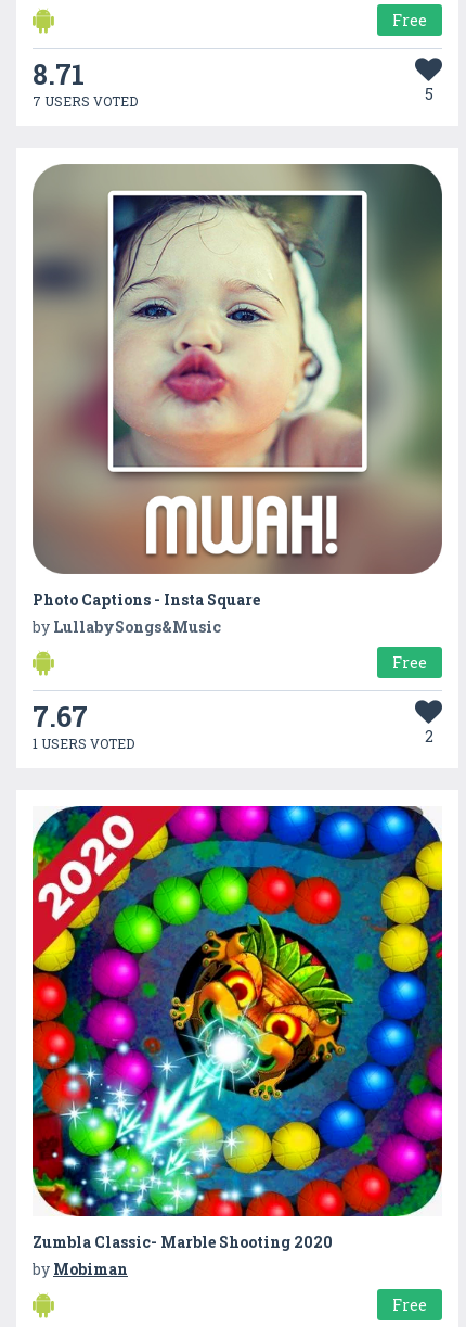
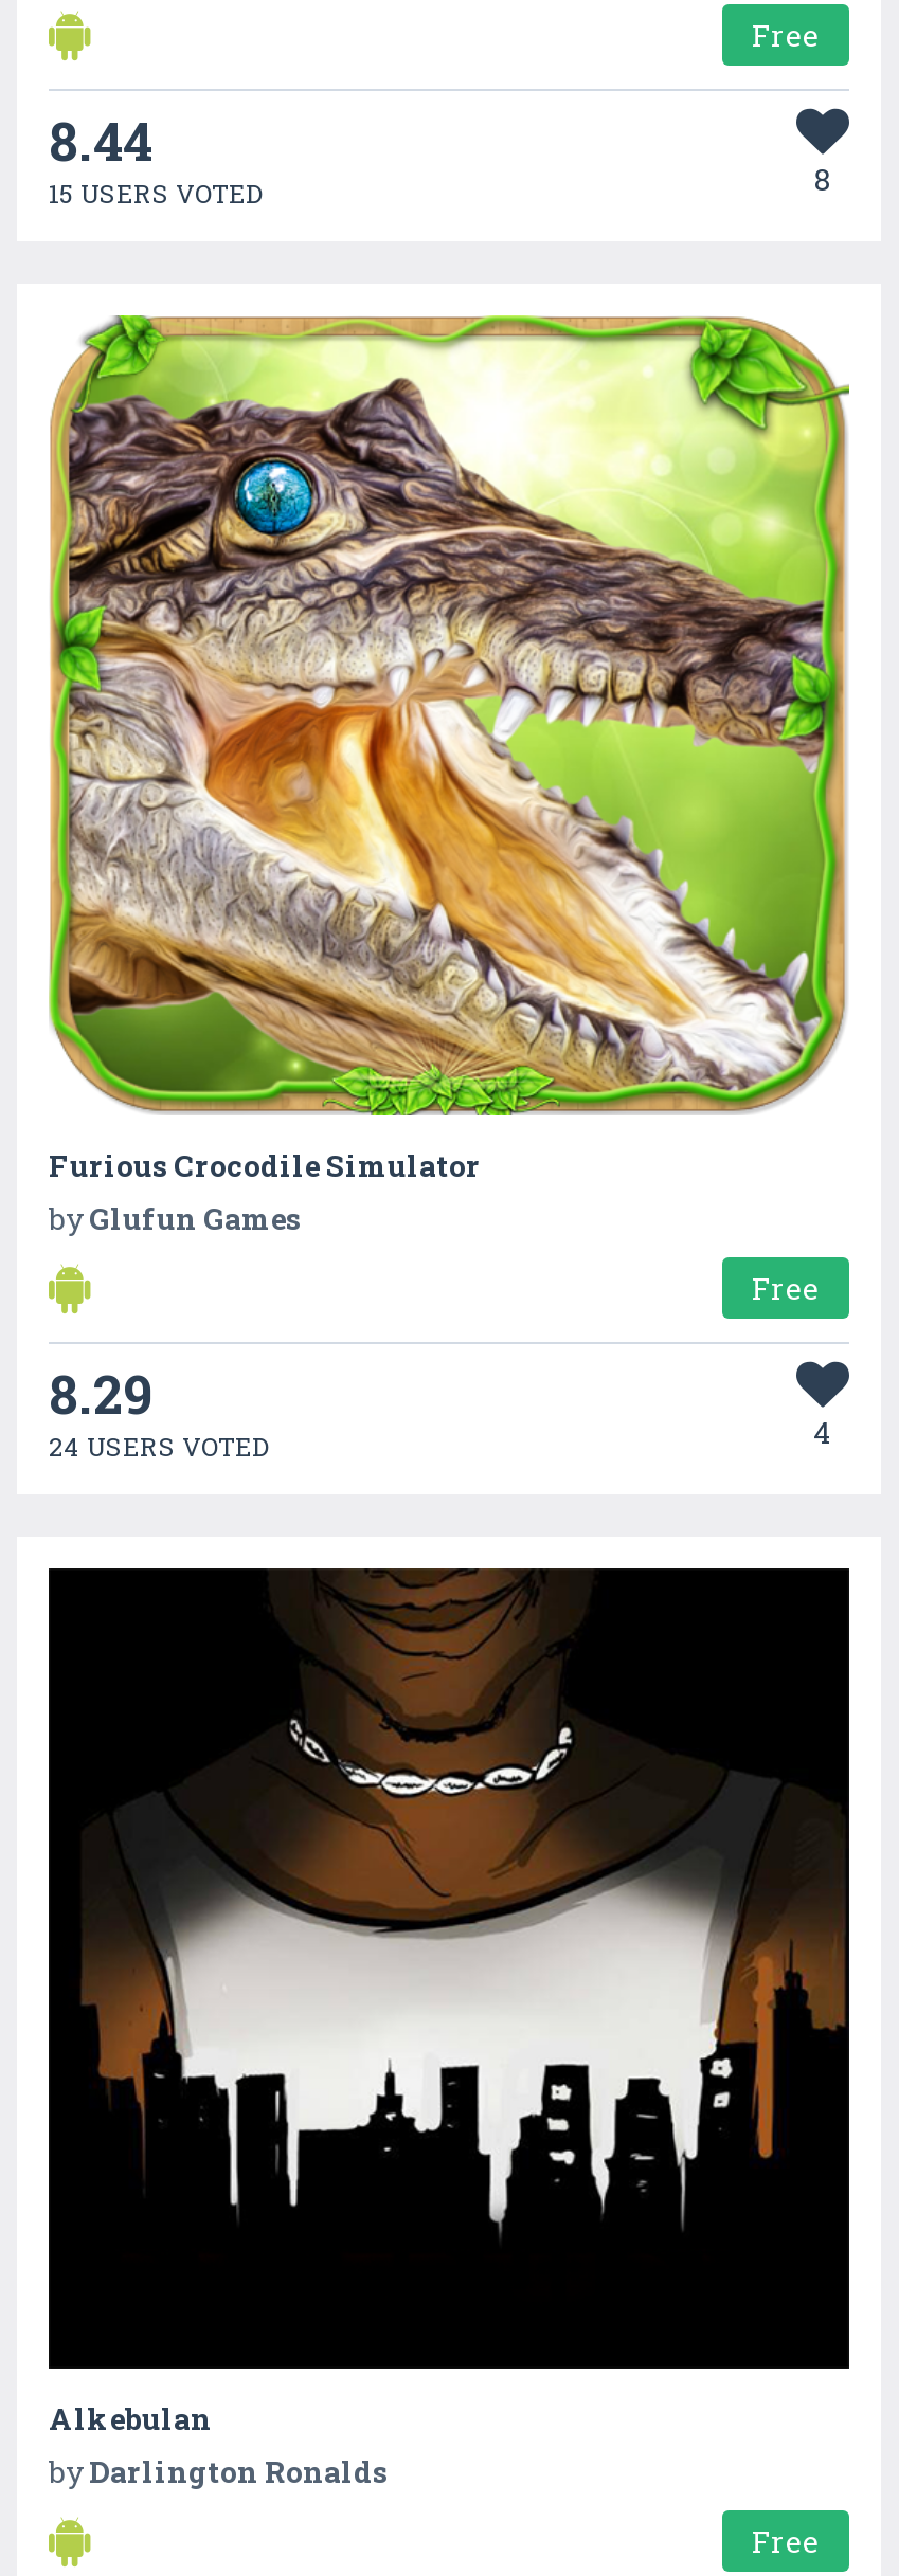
- 8.71
- 7 USERS VOTED
- 5
+ 8.44
+ 15 USERS VOTED
+ 8

- [image]
- Photo Captions - Insta Square
- byLullabySongs&Music
+ [image]
+ Furious Crocodile Simulator
+ byGlufun Games

- 7.67
- 1 USERS VOTED
- 2
+ 8.29
+ 24 USERS VOTED
+ 4

- [image]
- Zumbla Classic- Marble Shooting 2020
- byMobiman
+ [image]
+ Alkebulan
+ byDarlington Ronalds
